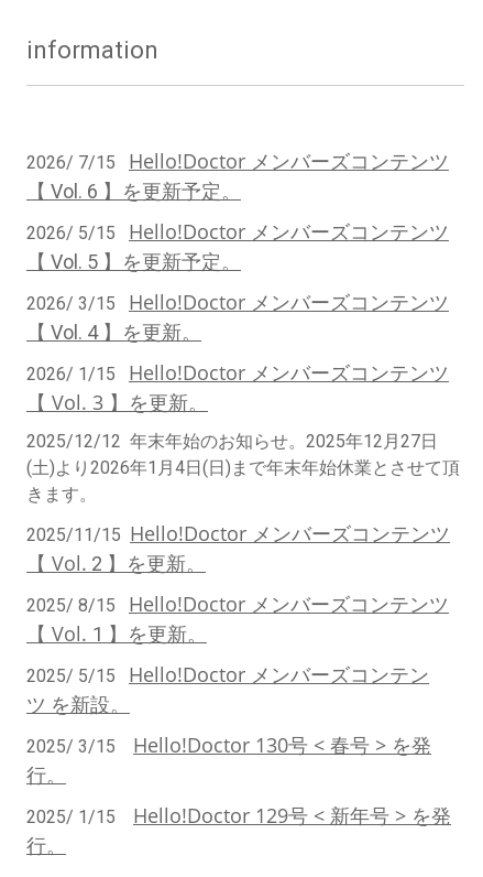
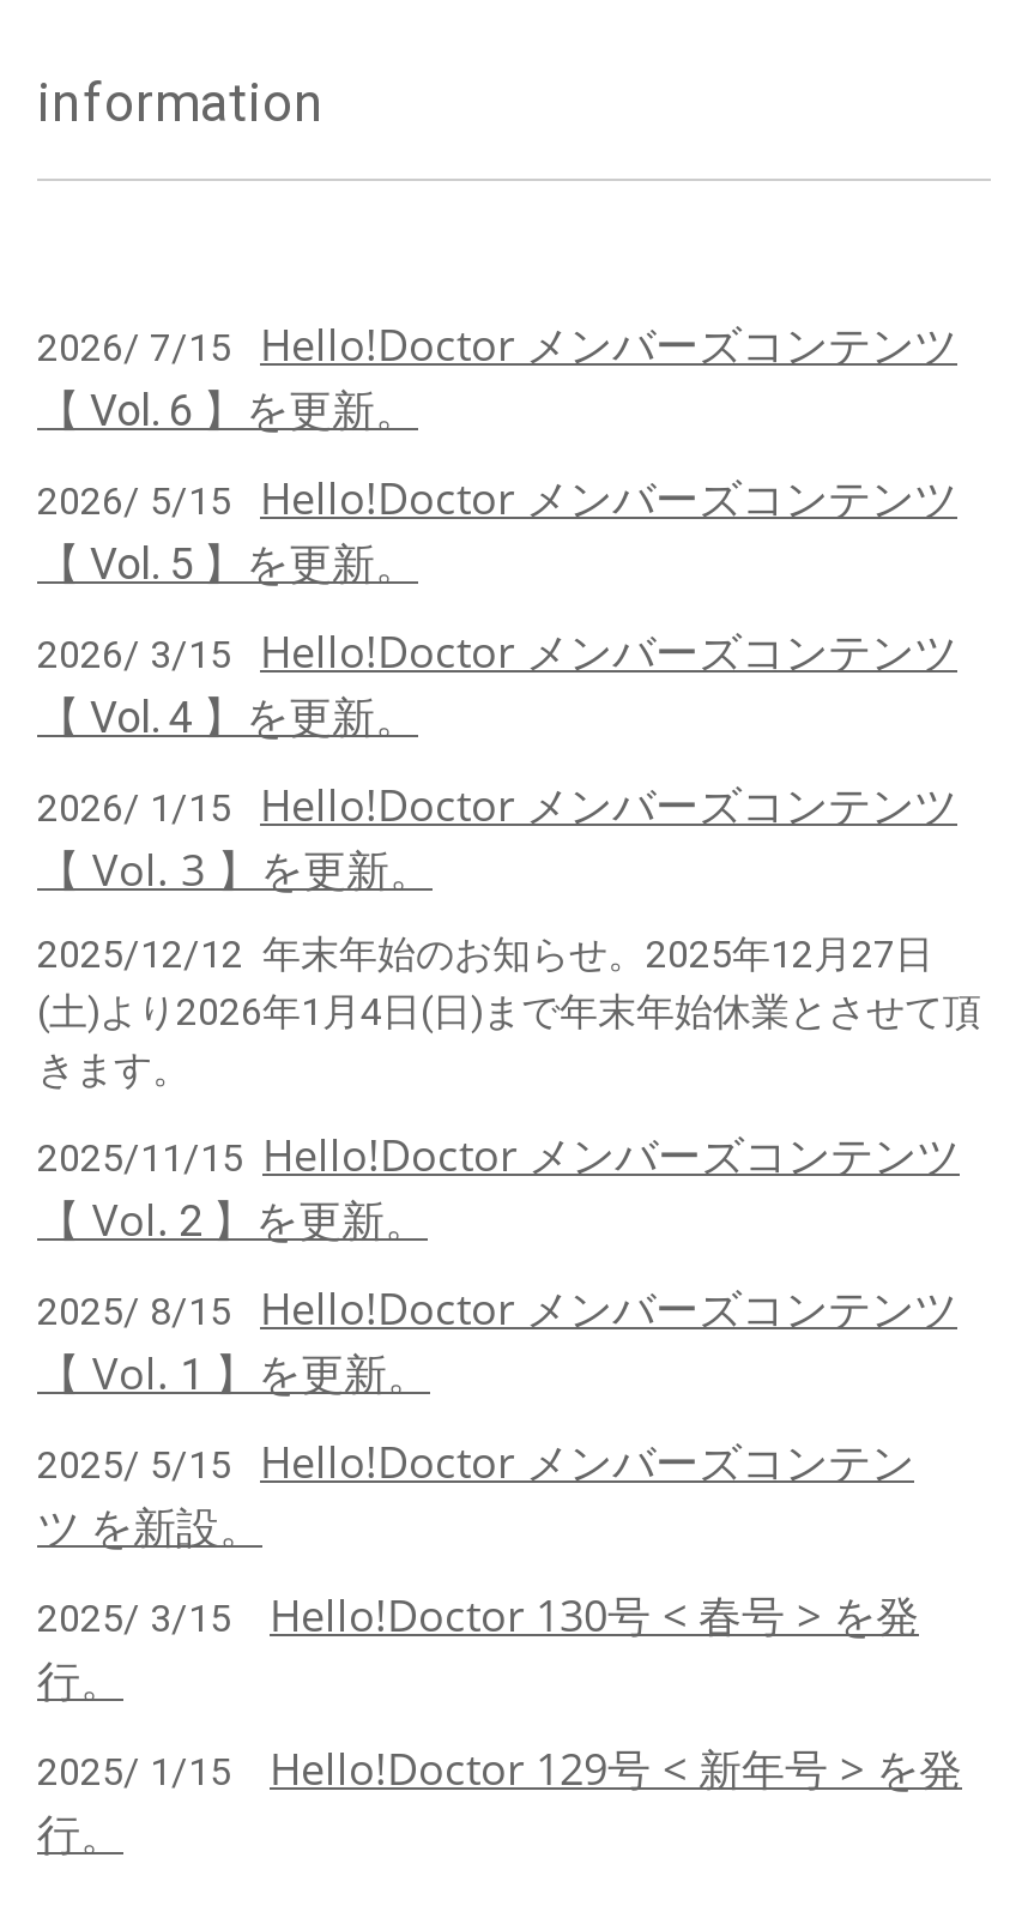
- 【 Vol. 6 】を更新予定。
+ 【 Vol. 6 】を更新。

- 【 Vol. 5 】を更新予定。
+ 【 Vol. 5 】を更新。
